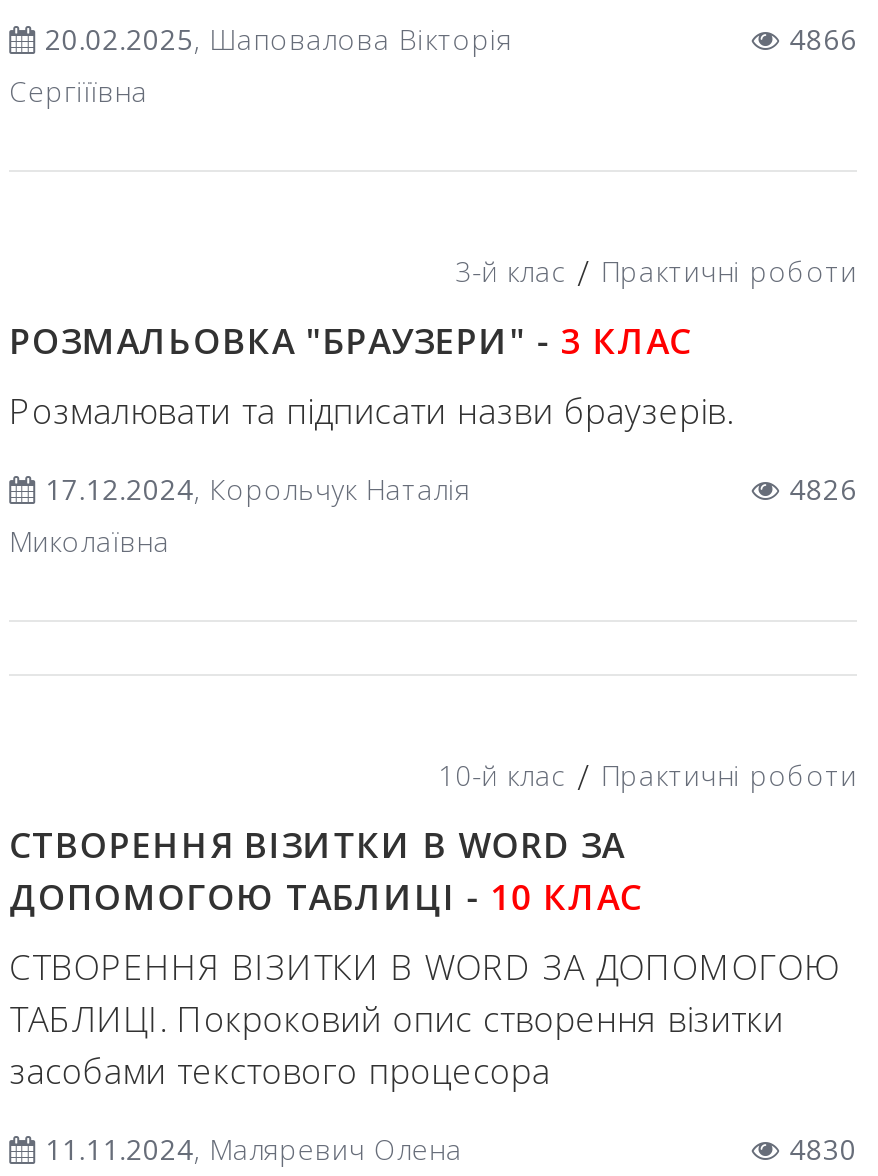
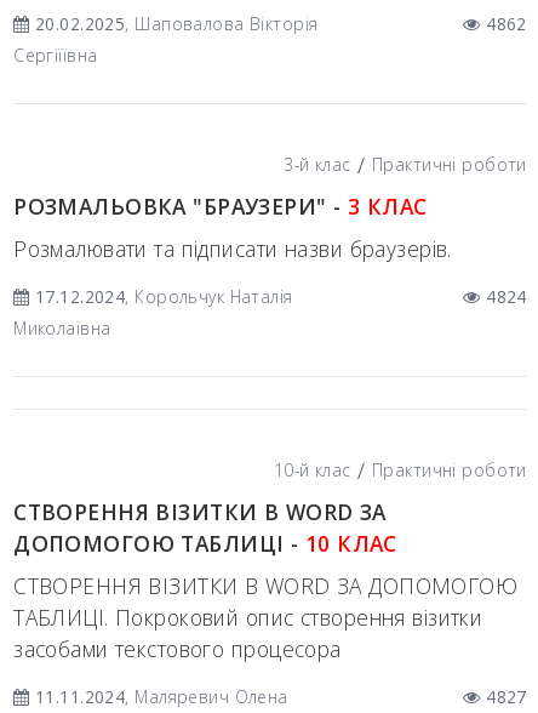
- 4866
+ 4862

- 4826
+ 4824

- 4830
+ 4827
